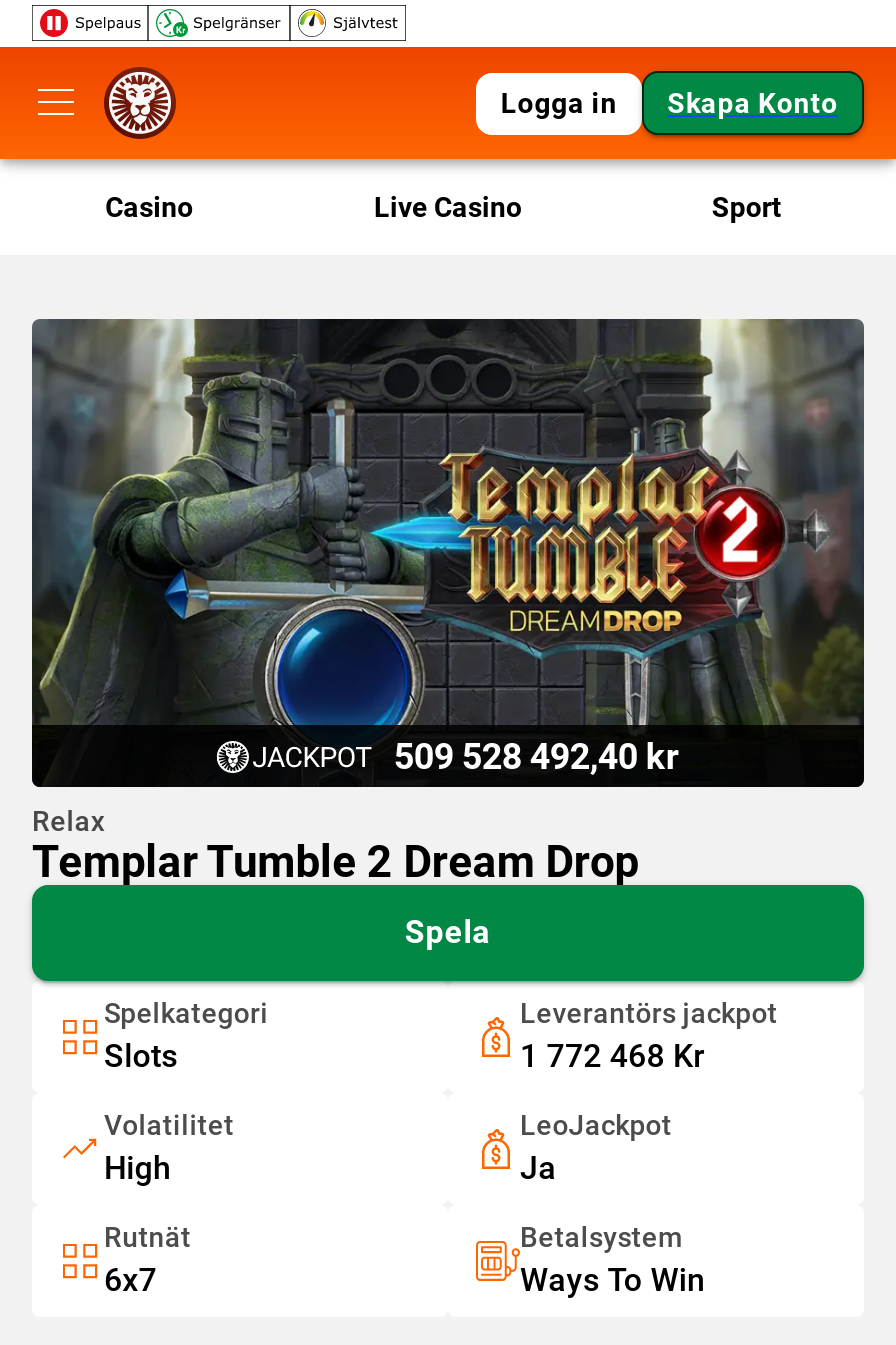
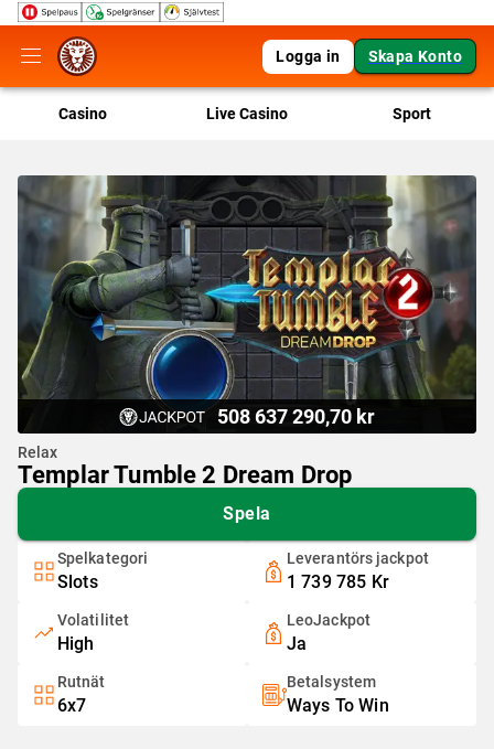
- 509 528 492,40 kr
+ 508 637 290,70 kr

- 1 772 468 Kr
+ 1 739 785 Kr
